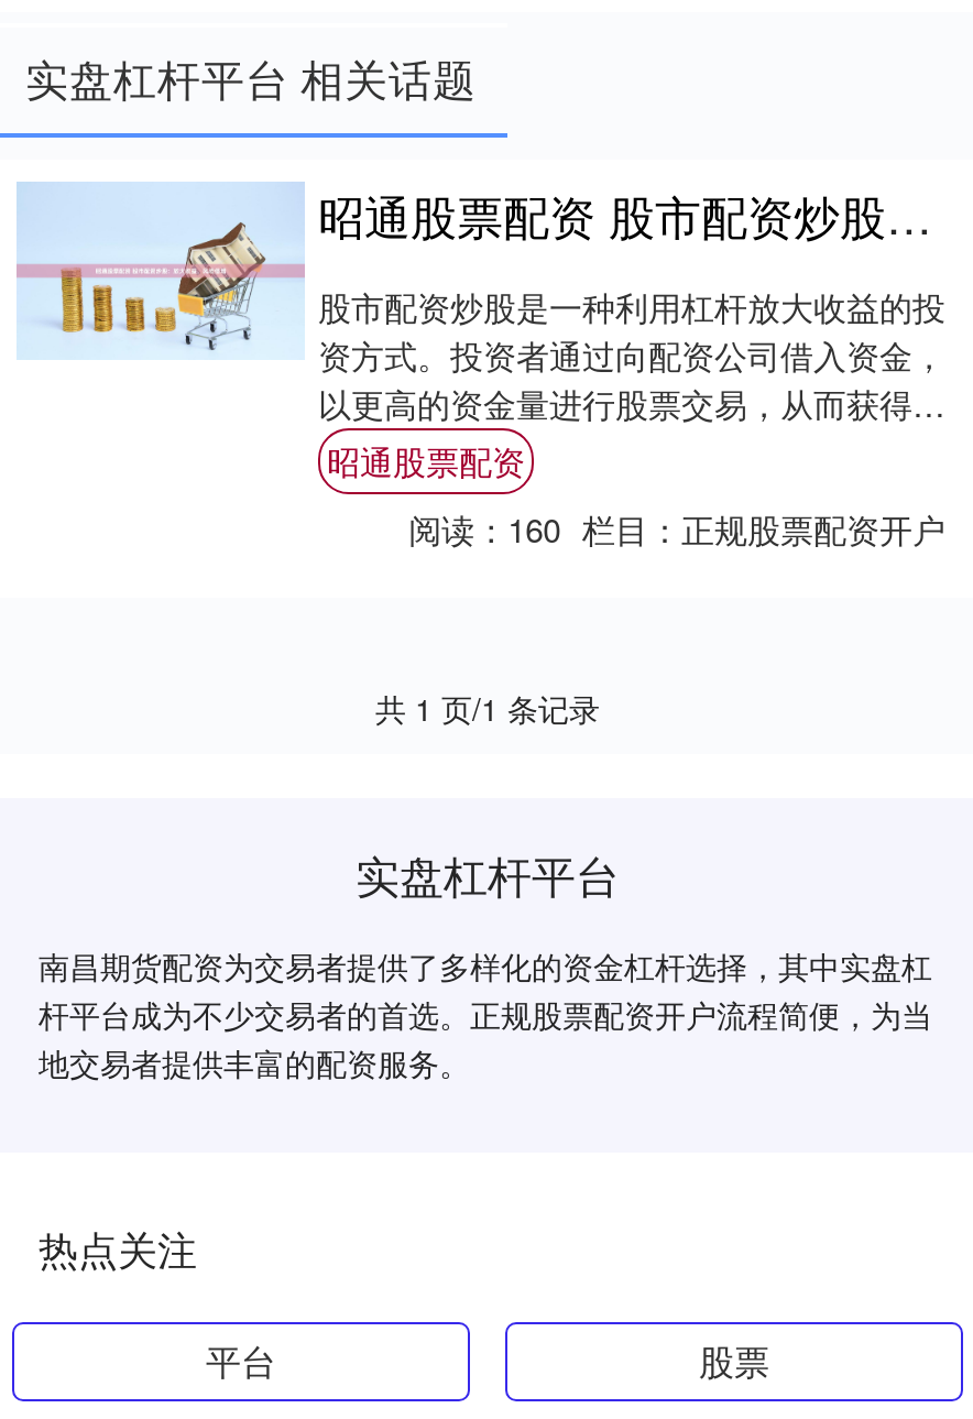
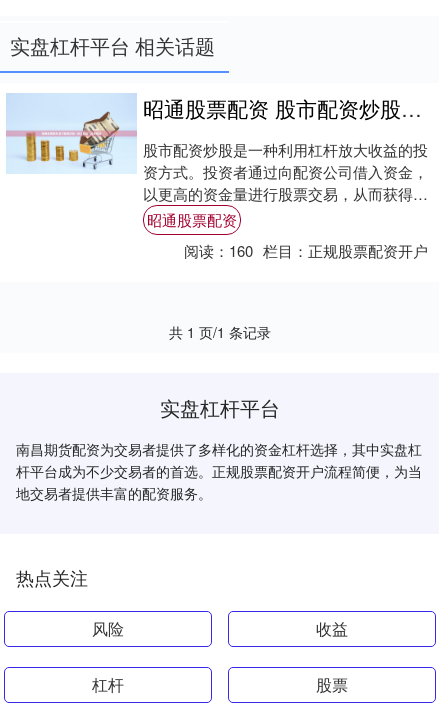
- 平台
+ 风险
+ 收益
+ 杠杆
